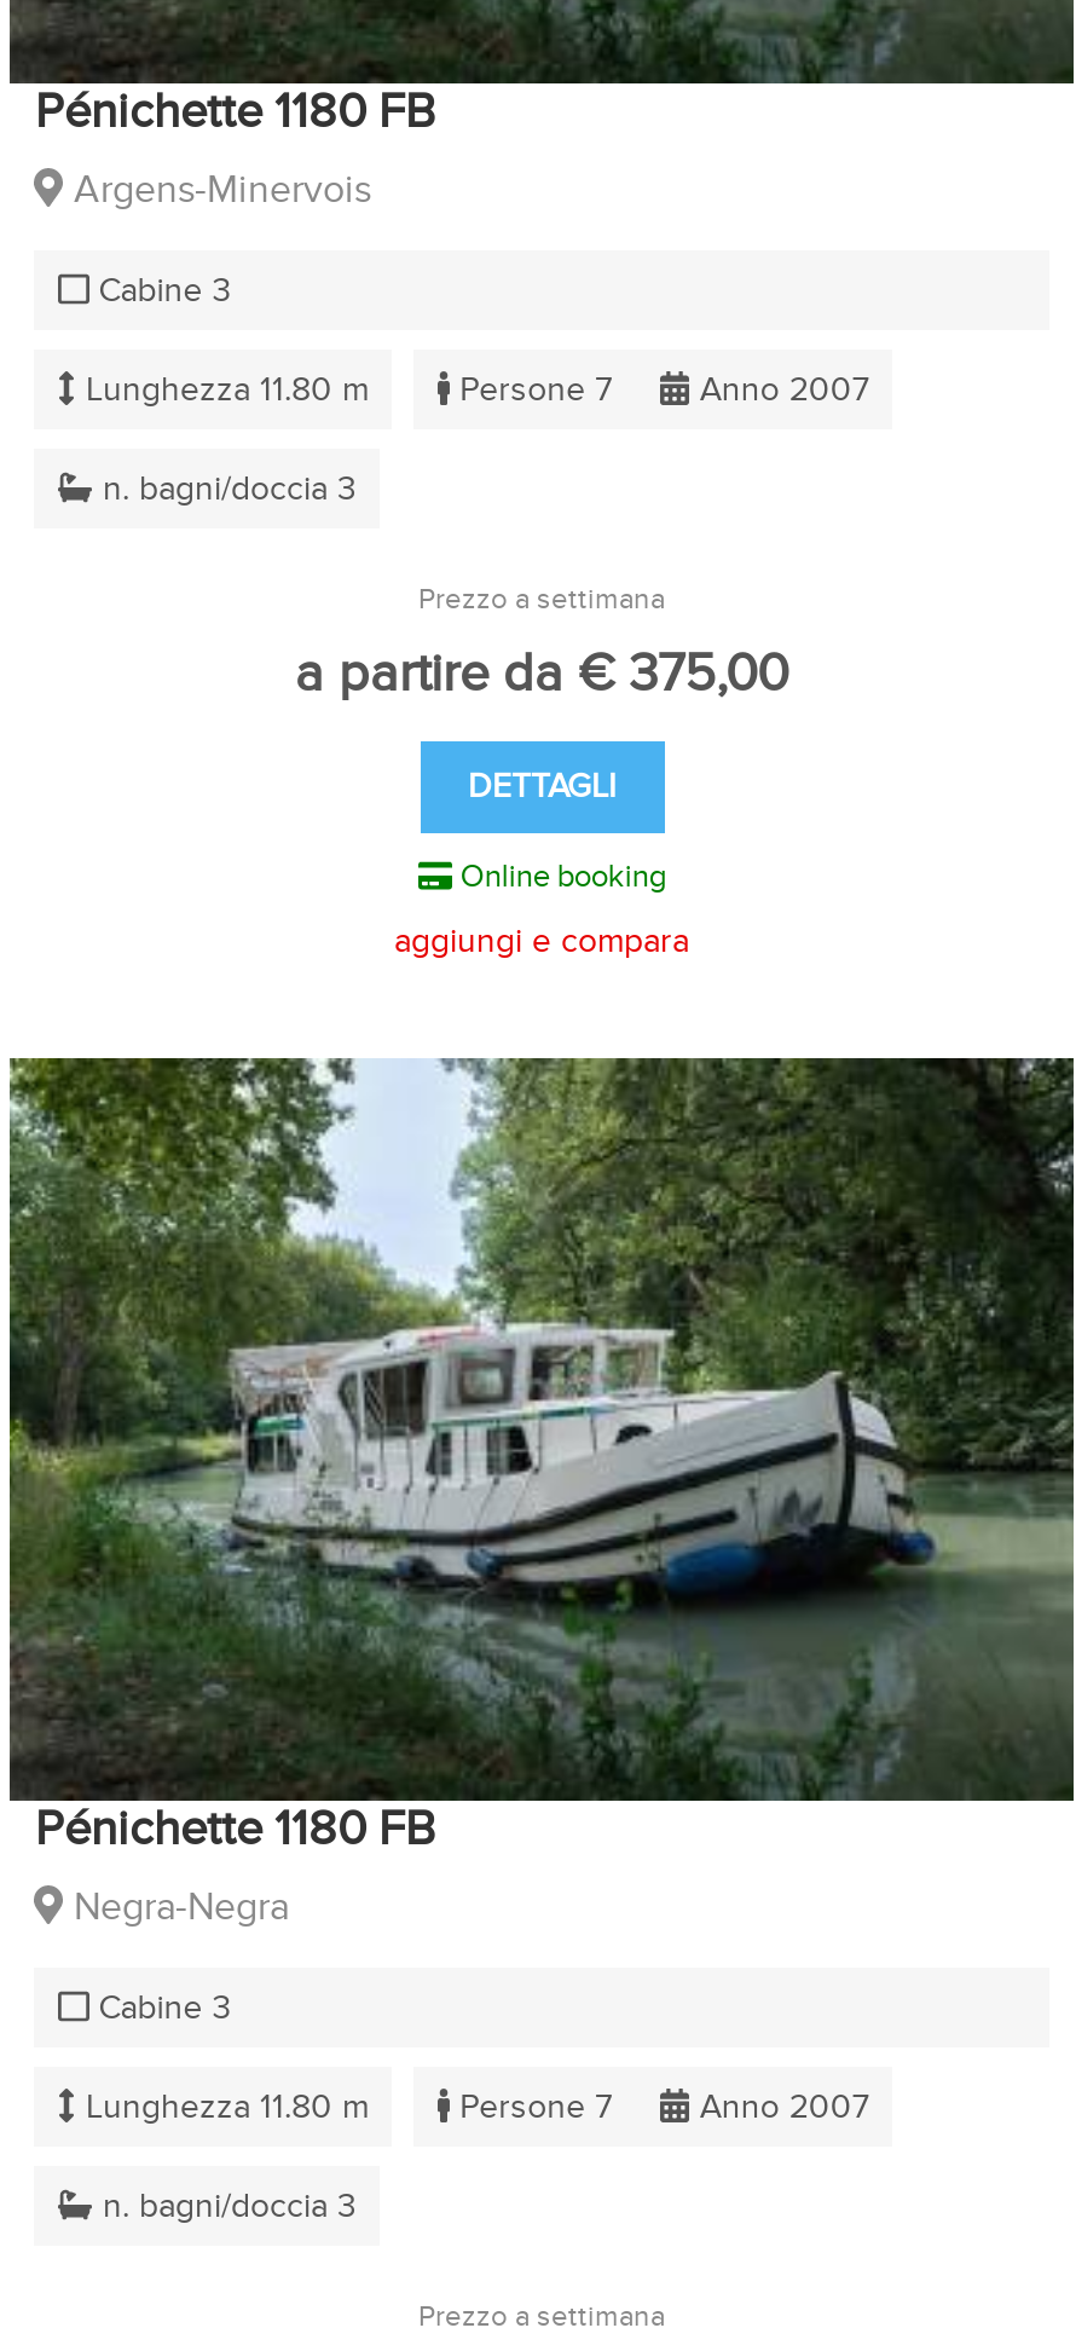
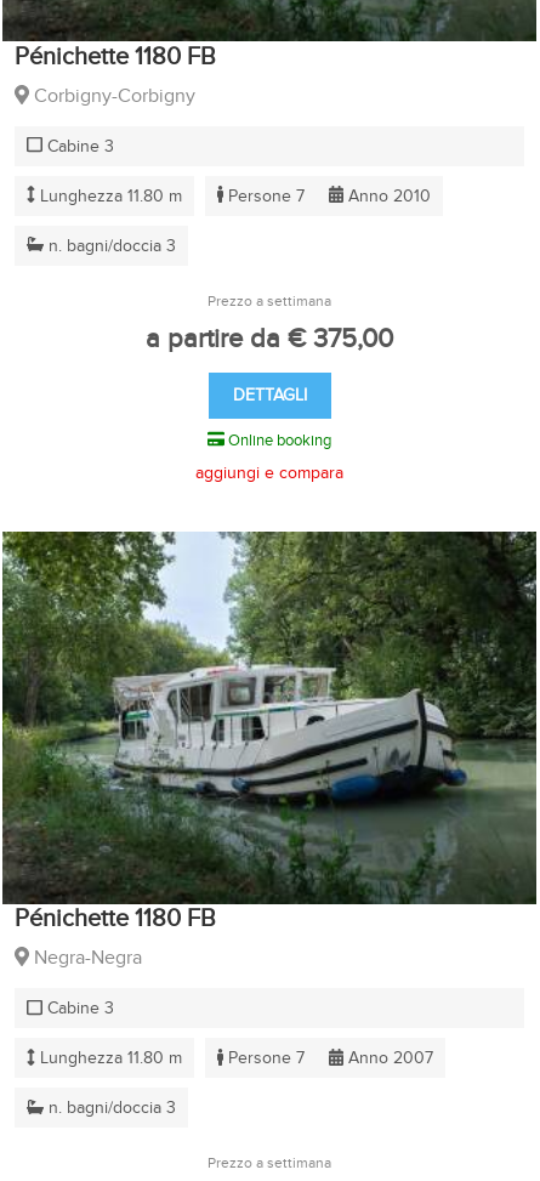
- Argens-Minervois
+ Corbigny-Corbigny

- Lunghezza 11.80 m Persone 7 Anno 2007
+ Lunghezza 11.80 m Persone 7 Anno 2010
